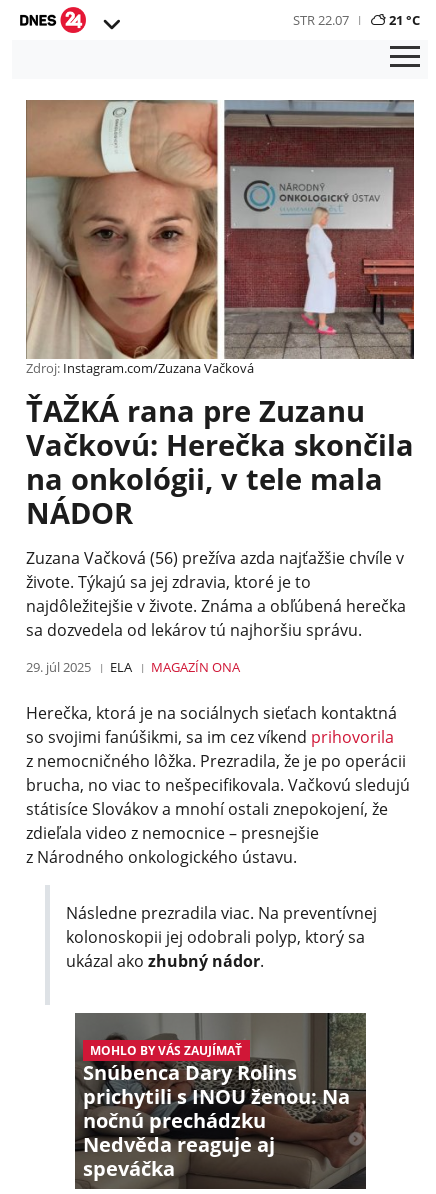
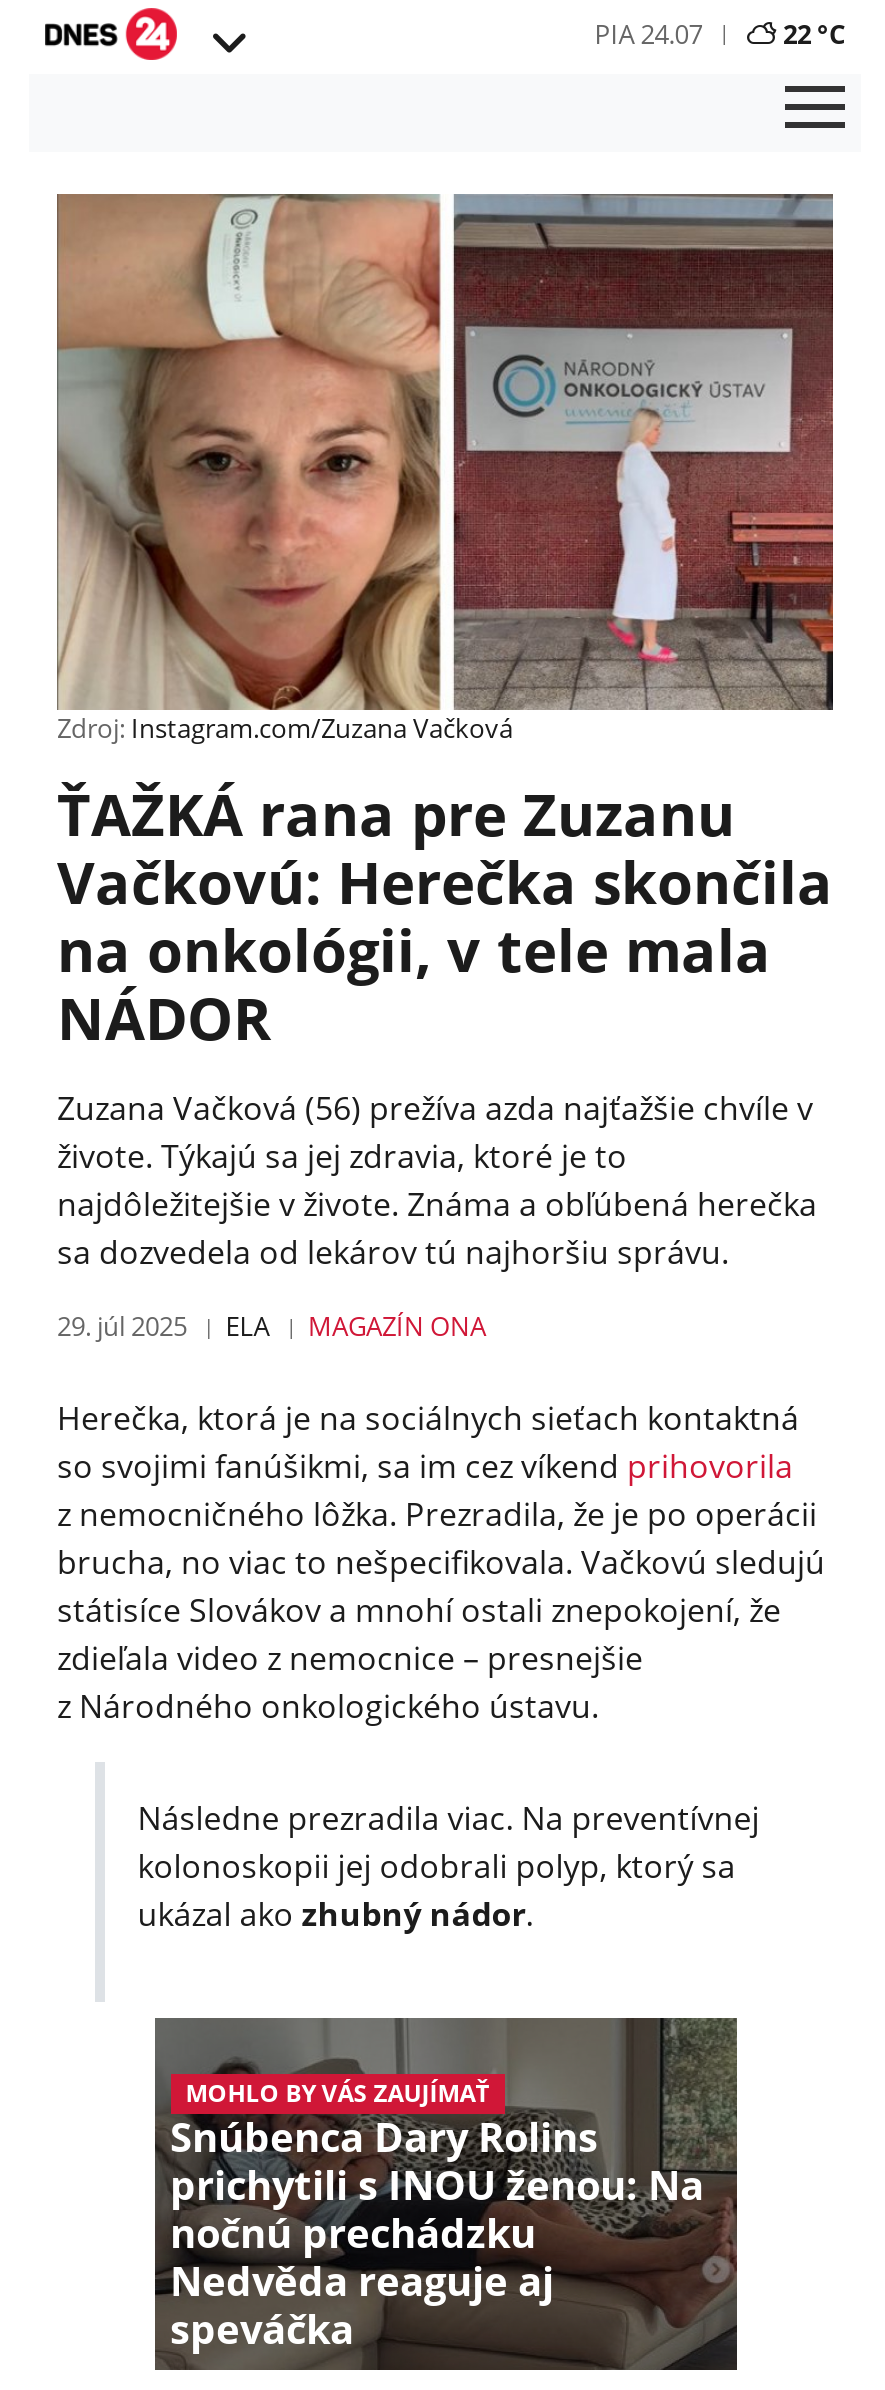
- STR 22.07
- 21 °C
+ PIA 24.07
+ 22 °C
